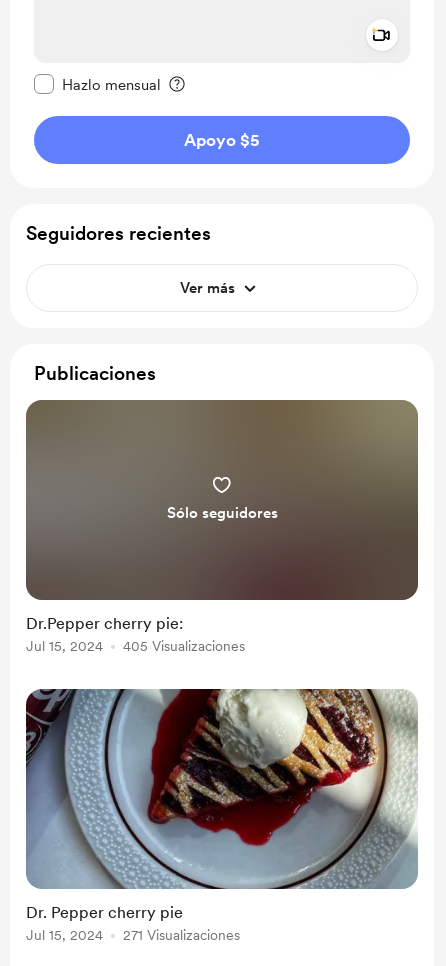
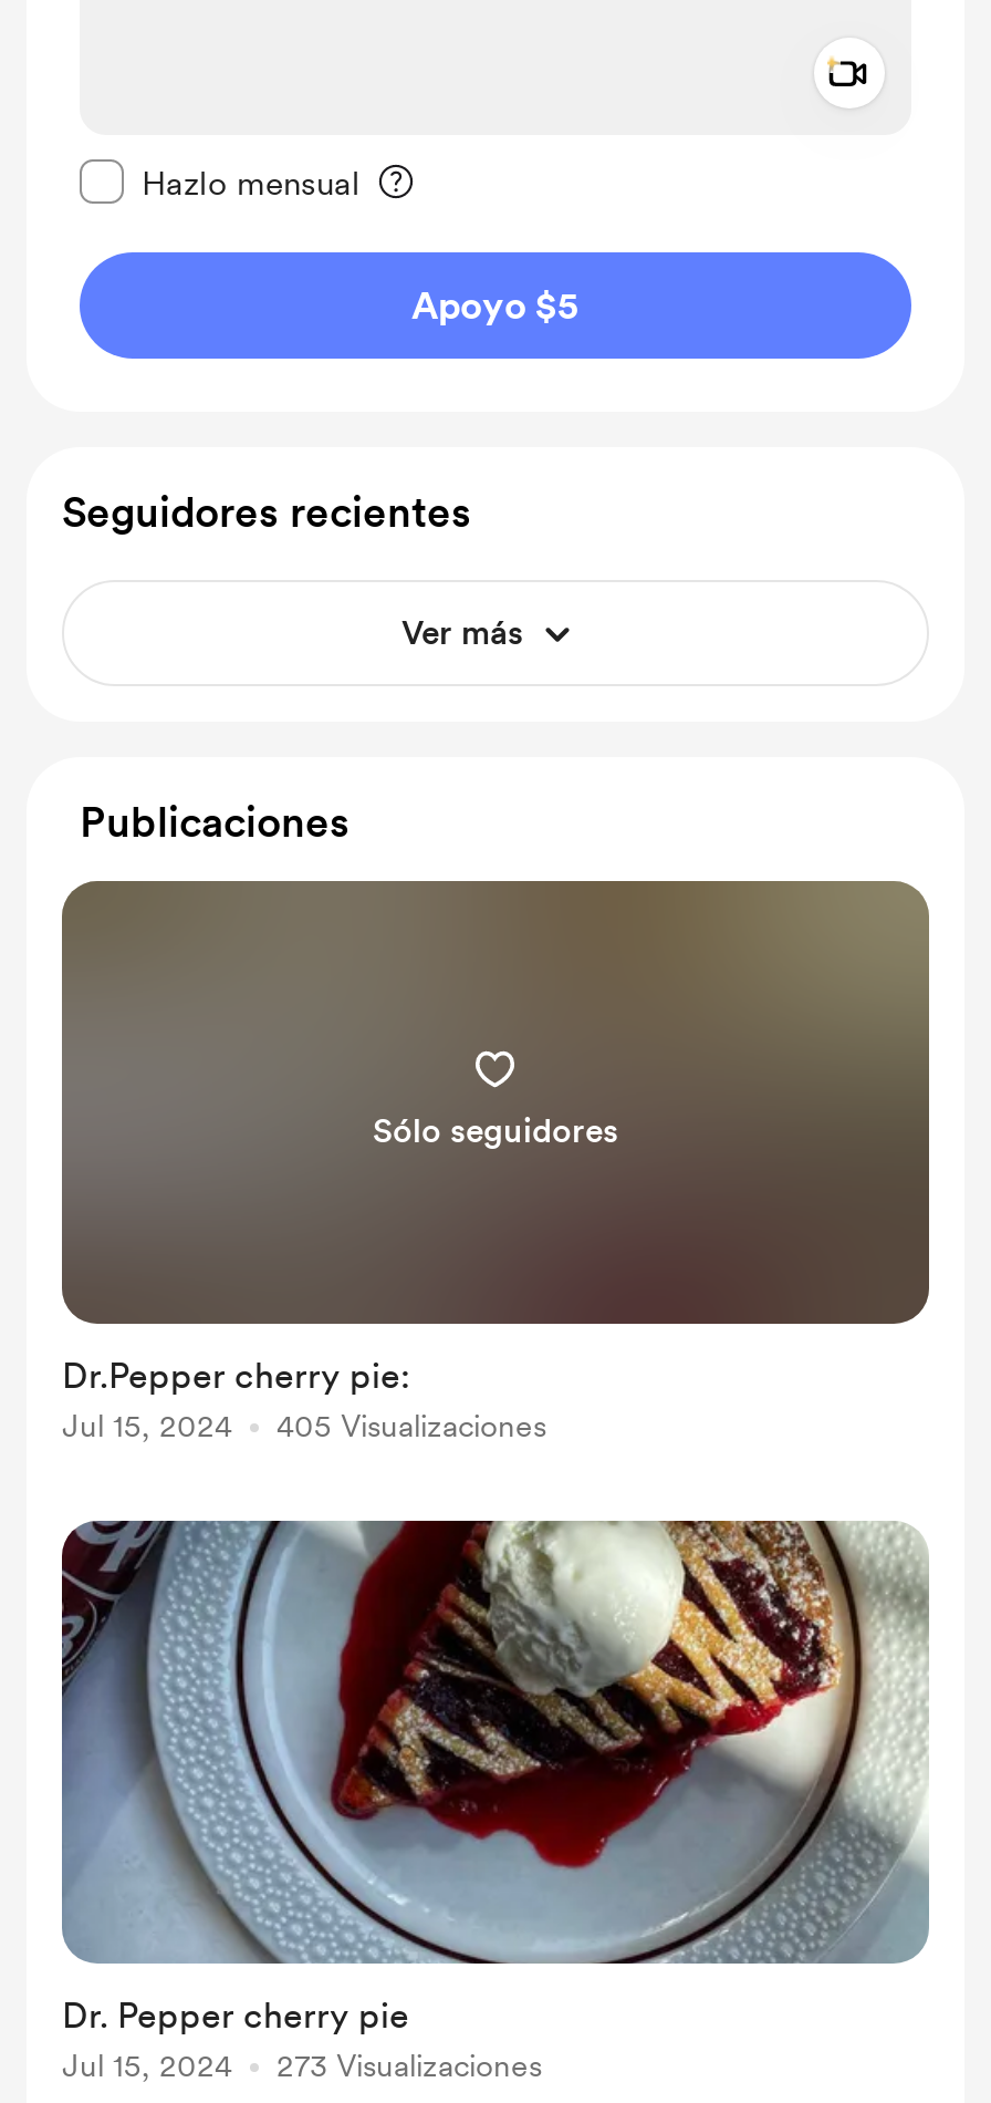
- 271 Visualizaciones
+ 273 Visualizaciones
